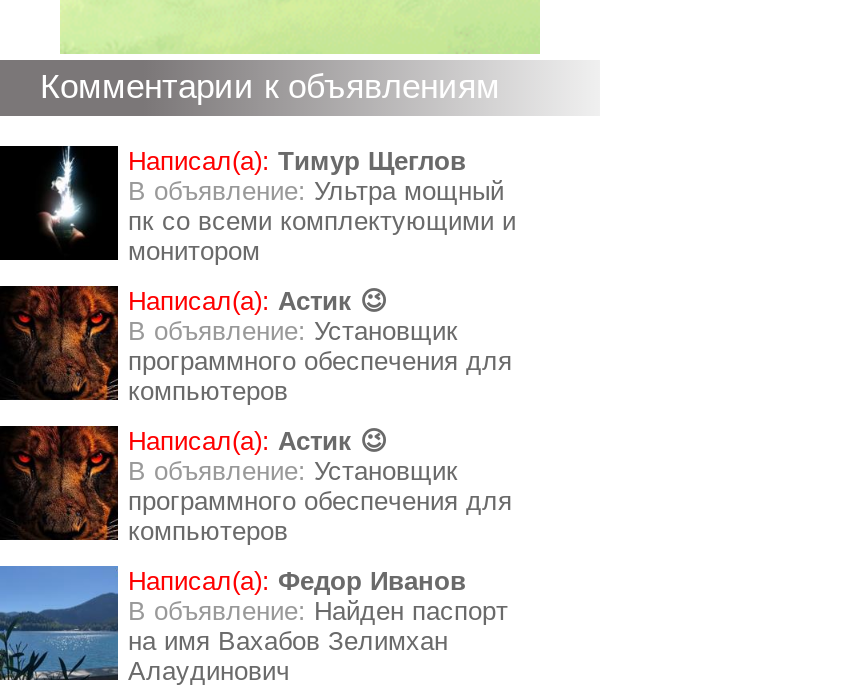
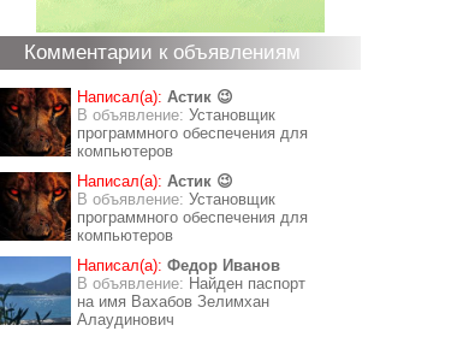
- [image]
- Написал(а): Тимур Щеглов
- В объявление: Ультра мощный
- пк со всеми комплектующими и
- монитором
